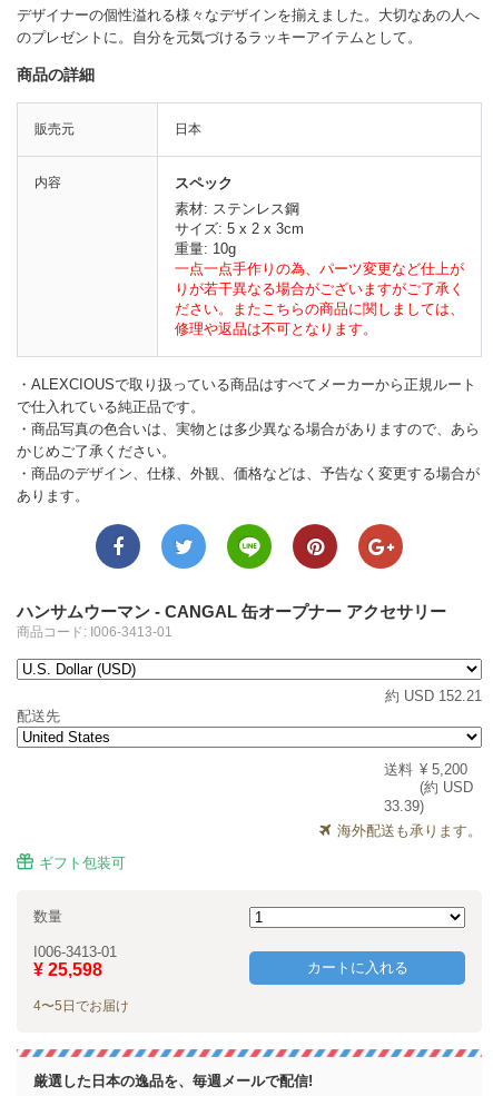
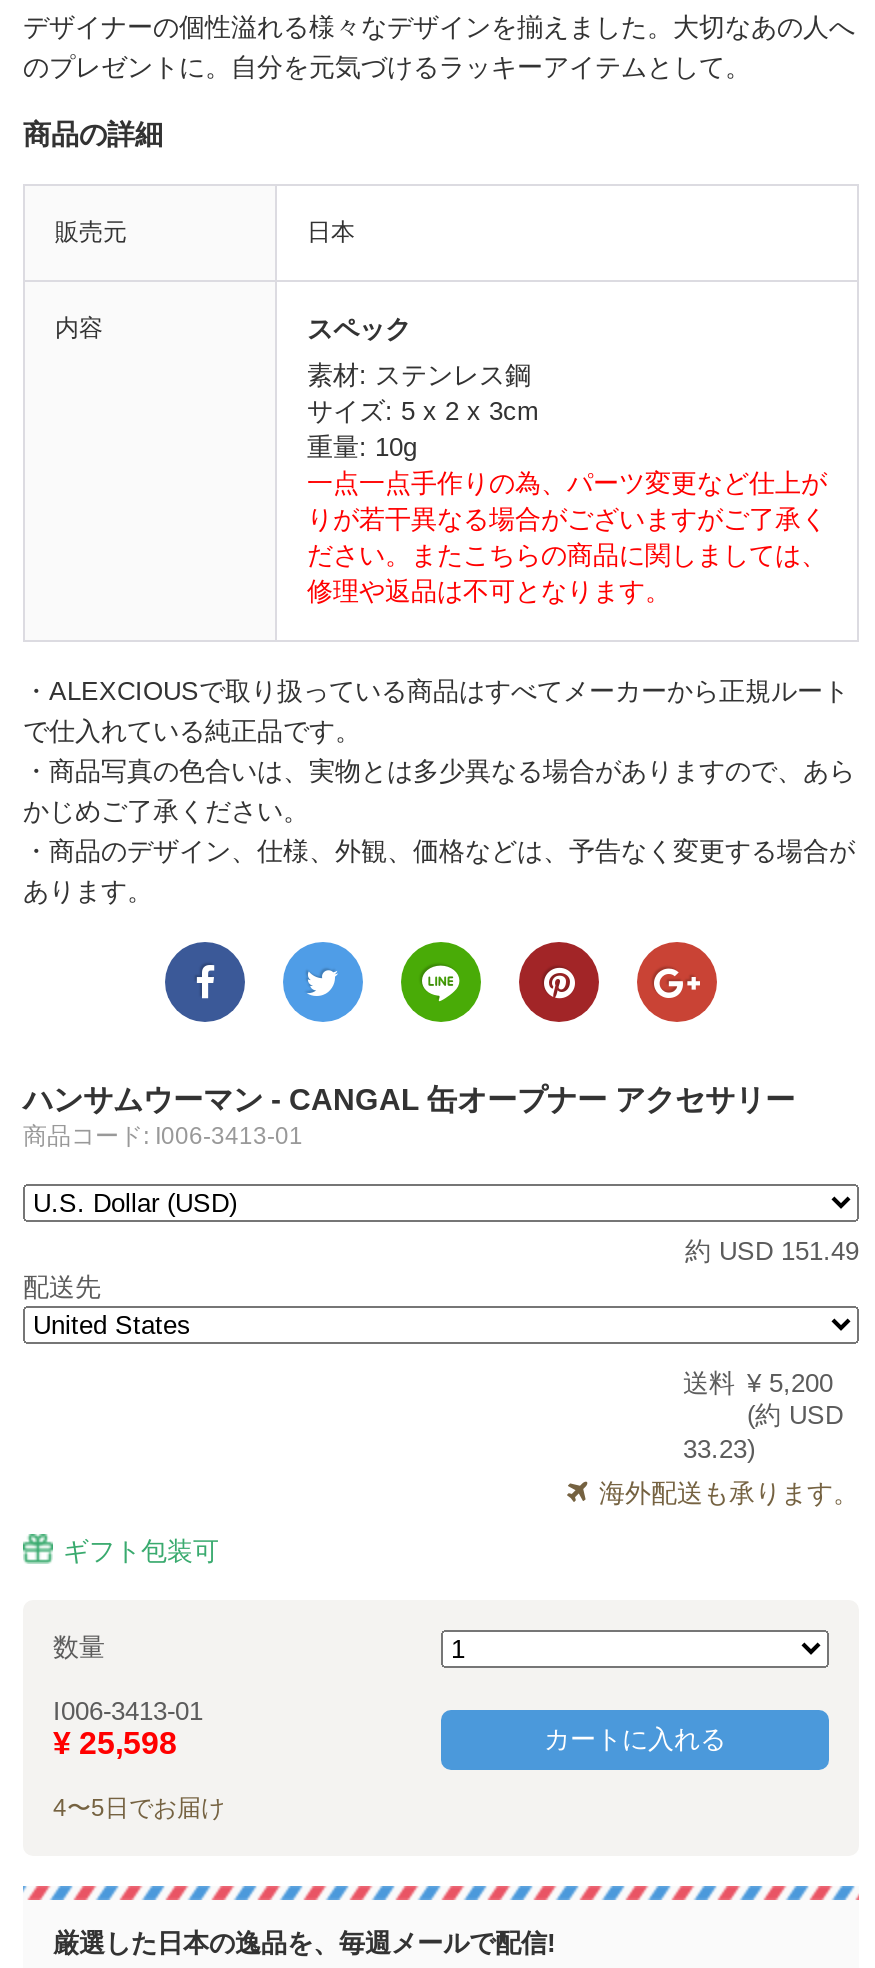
- 約 USD 152.21
+ 約 USD 151.49

- 33.39)
+ 33.23)
